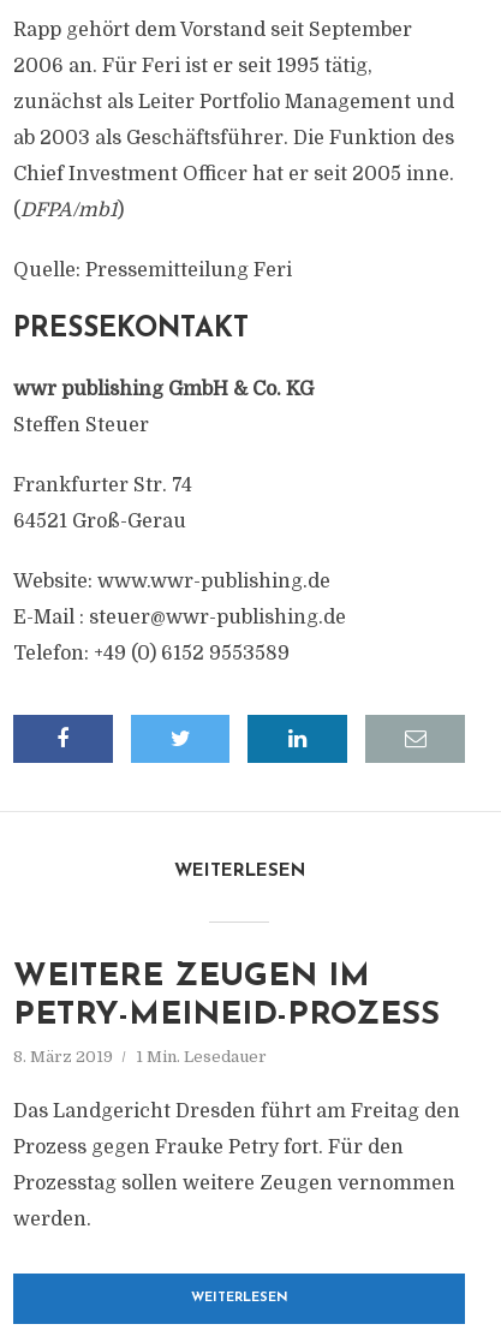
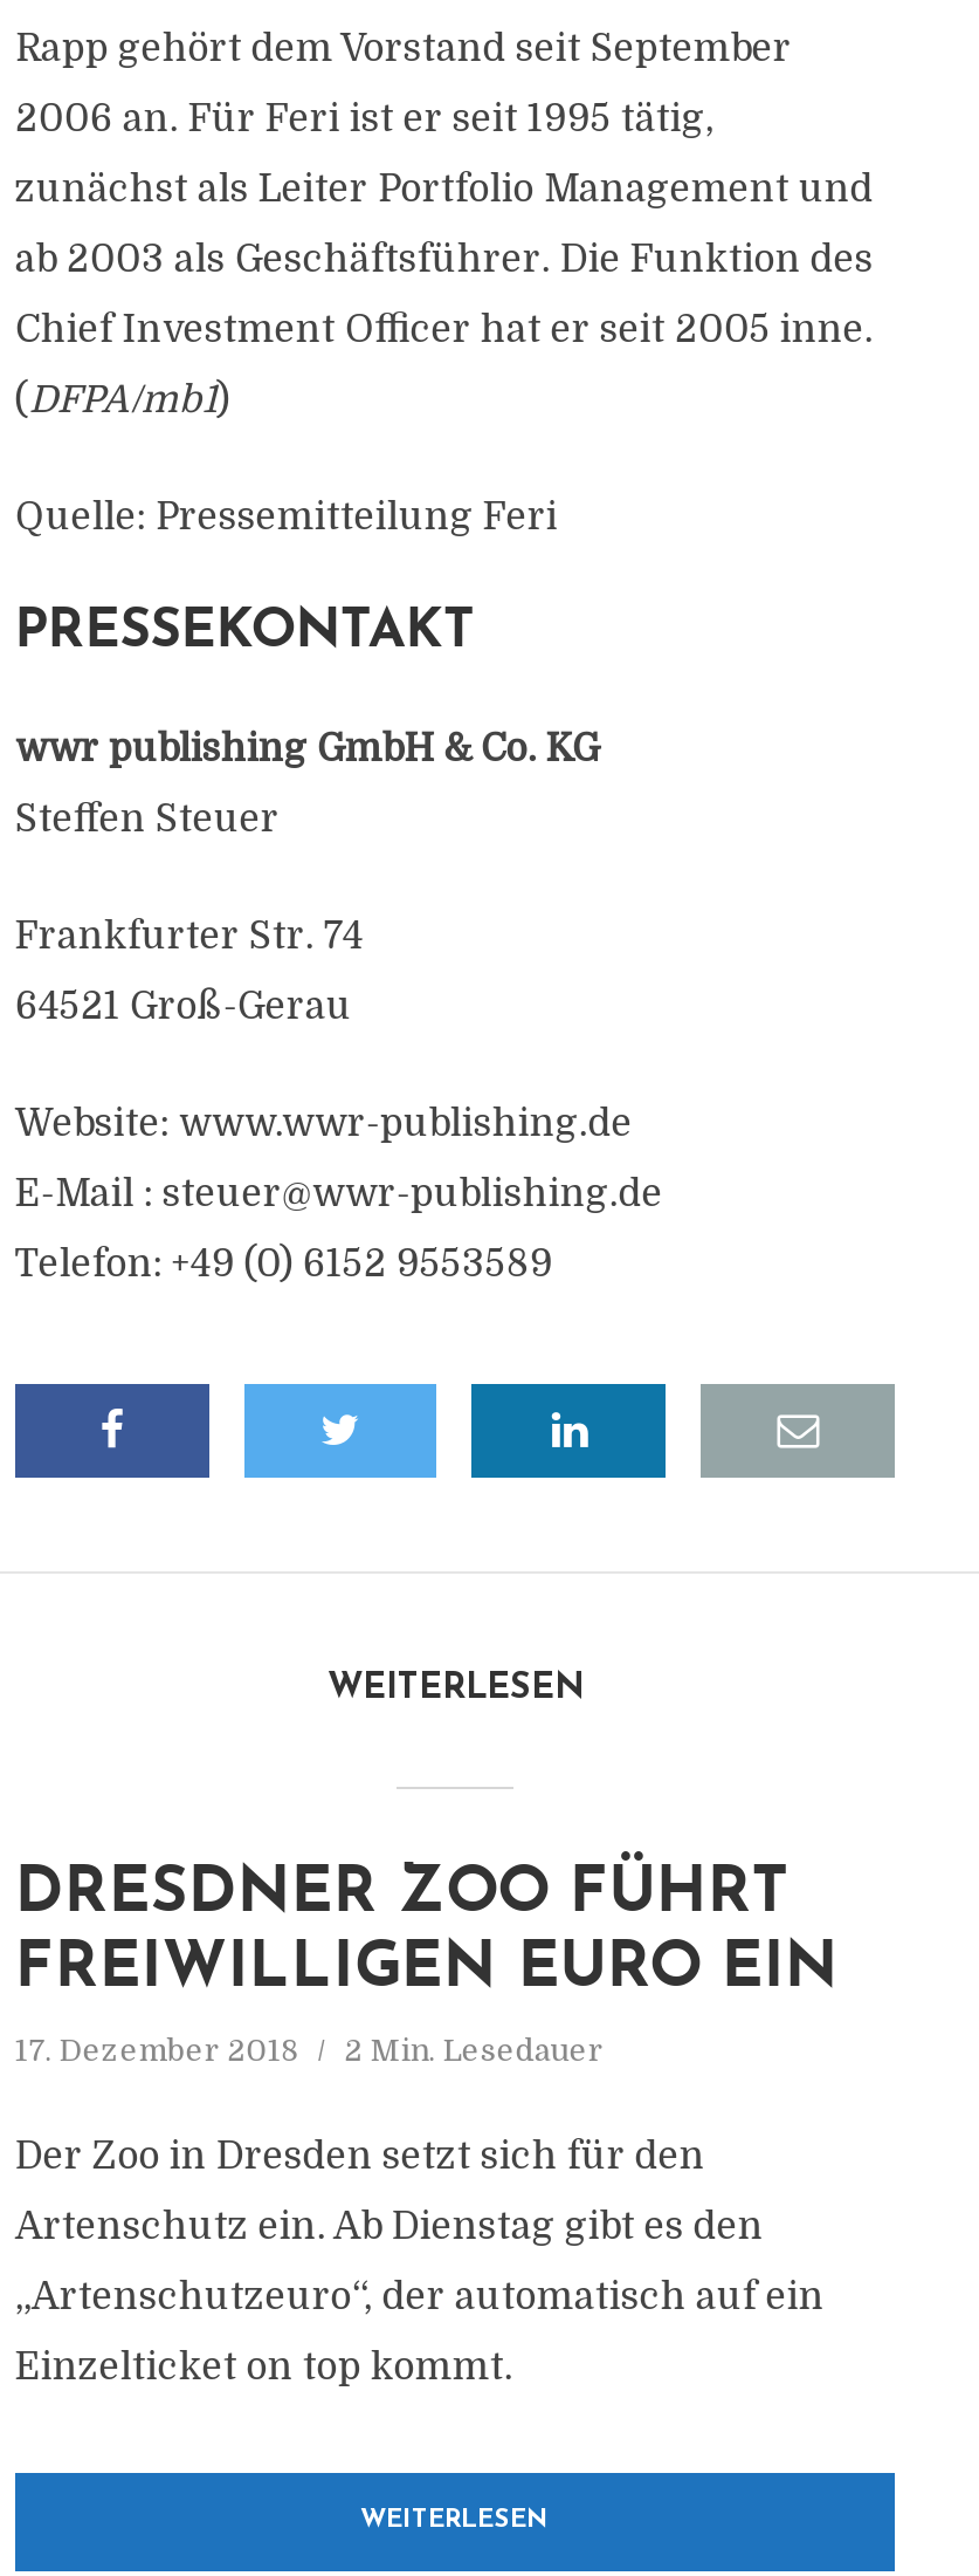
- WEITERE ZEUGEN IM
- PETRY-MEINEID-PROZESS
+ DRESDNER ZOO FÜHRT
+ FREIWILLIGEN EURO EIN

- 8. März 2019
- 1 Min. Lesedauer
+ 17. Dezember 2018
+ 2 Min. Lesedauer

- Das Landgericht Dresden führt am Freitag den
+ Der Zoo in Dresden setzt sich für den

- Prozess gegen Frauke Petry fort. Für den
+ Artenschutz ein. Ab Dienstag gibt es den

- Prozesstag sollen weitere Zeugen vernommen
+ „Artenschutzeuro“, der automatisch auf ein

- werden.
+ Einzelticket on top kommt.
